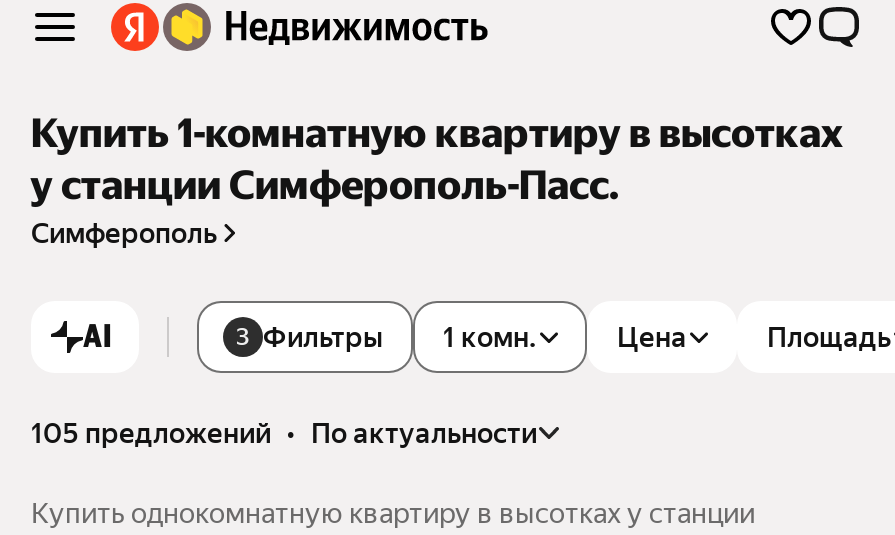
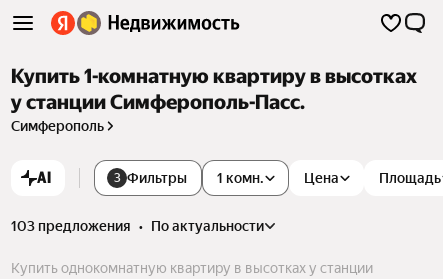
- 105 предложений • по актуальности
+ 103 предложения • по актуальности
